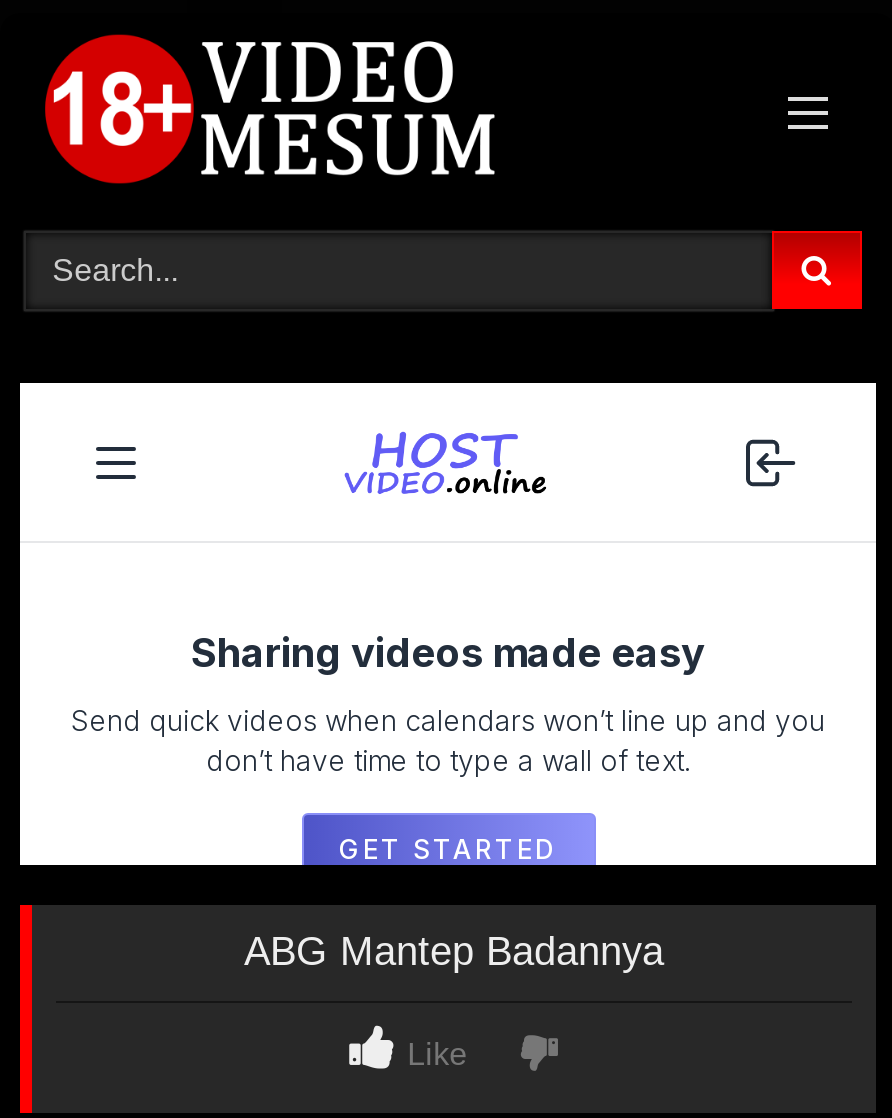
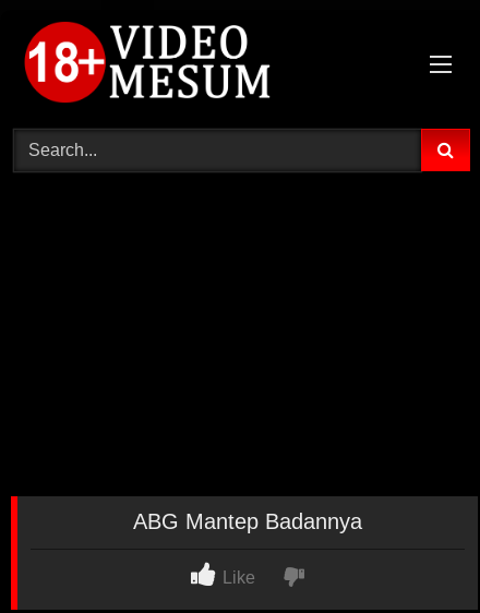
- [image]
